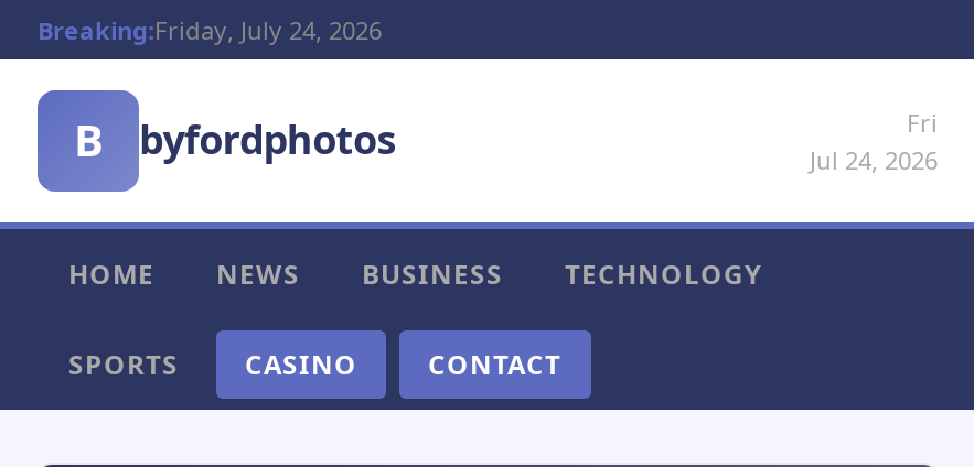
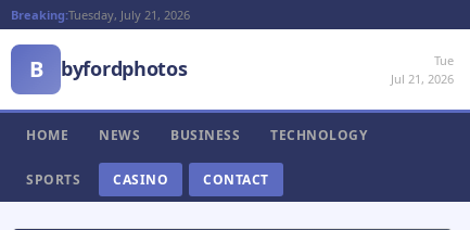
- Breaking:Friday, July 24, 2026
+ Breaking:Tuesday, July 21, 2026

- Fri
- Jul 24, 2026
+ Tue
+ Jul 21, 2026
